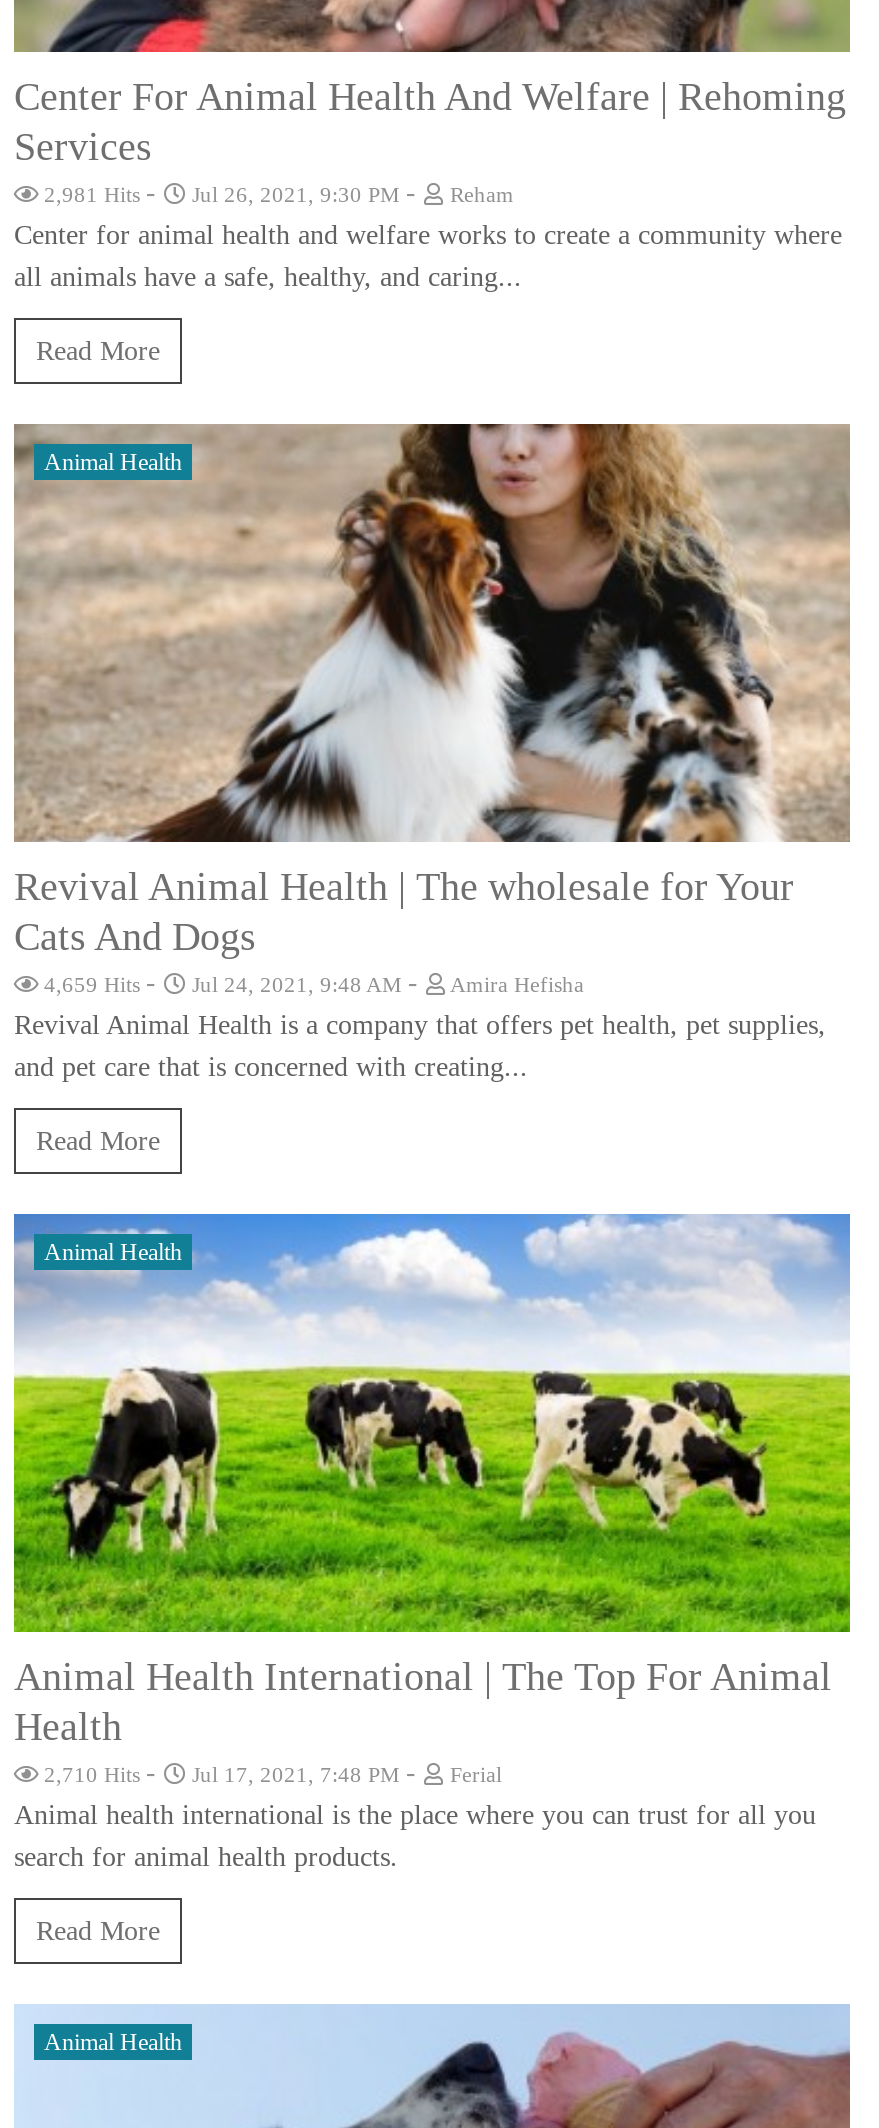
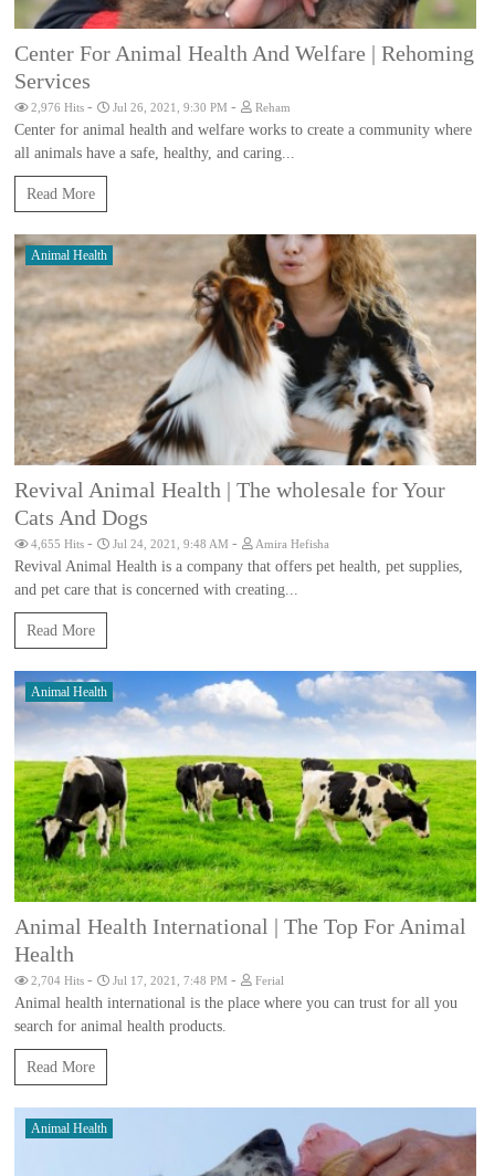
- 2,981 Hits - Jul 26, 2021, 9:30 PM - Reham
+ 2,976 Hits - Jul 26, 2021, 9:30 PM - Reham

- 4,659 Hits - Jul 24, 2021, 9:48 AM - Amira Hefisha
+ 4,655 Hits - Jul 24, 2021, 9:48 AM - Amira Hefisha

- 2,710 Hits - Jul 17, 2021, 7:48 PM - Ferial
+ 2,704 Hits - Jul 17, 2021, 7:48 PM - Ferial
